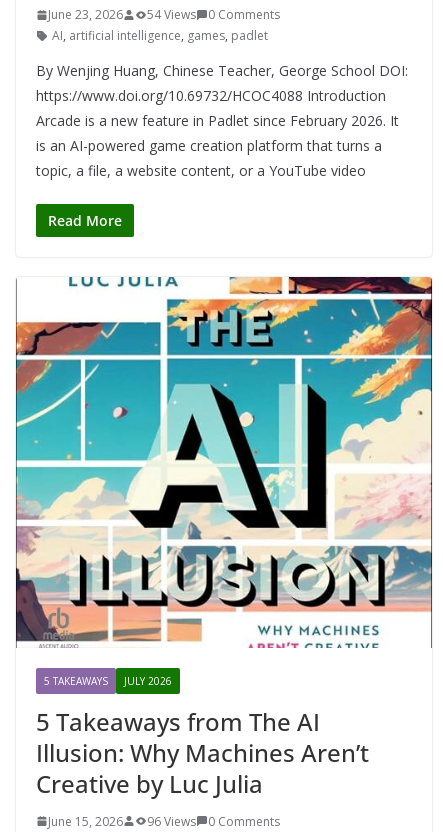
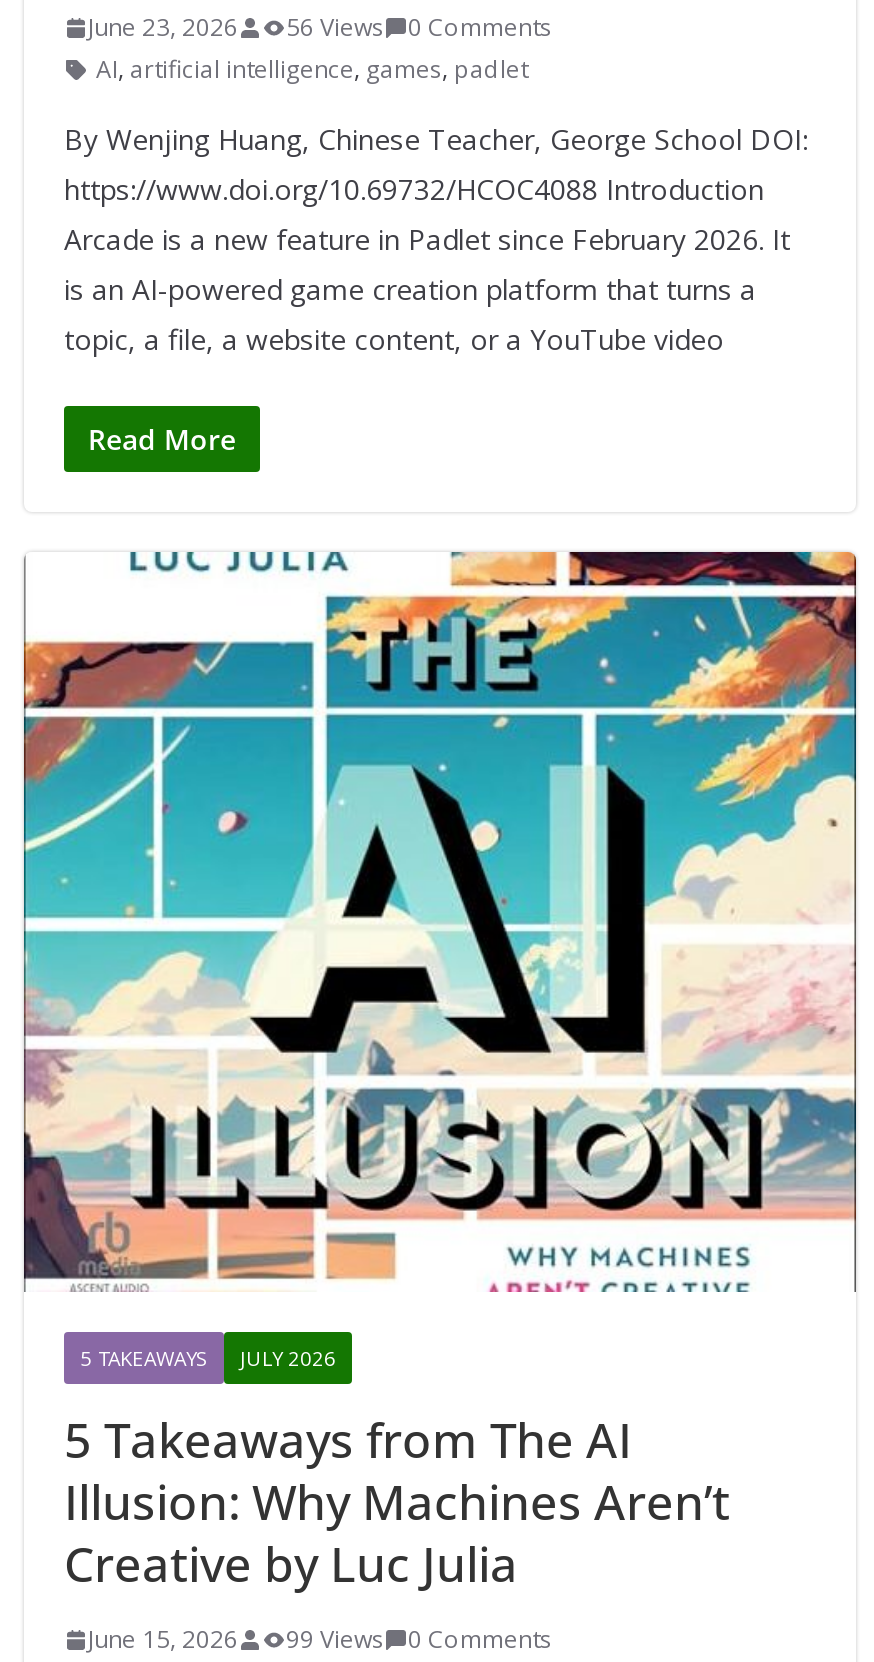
- June 23, 2026 54 Views 0 Comments
+ June 23, 2026 56 Views 0 Comments

- June 15, 2026 96 Views 0 Comments
+ June 15, 2026 99 Views 0 Comments
